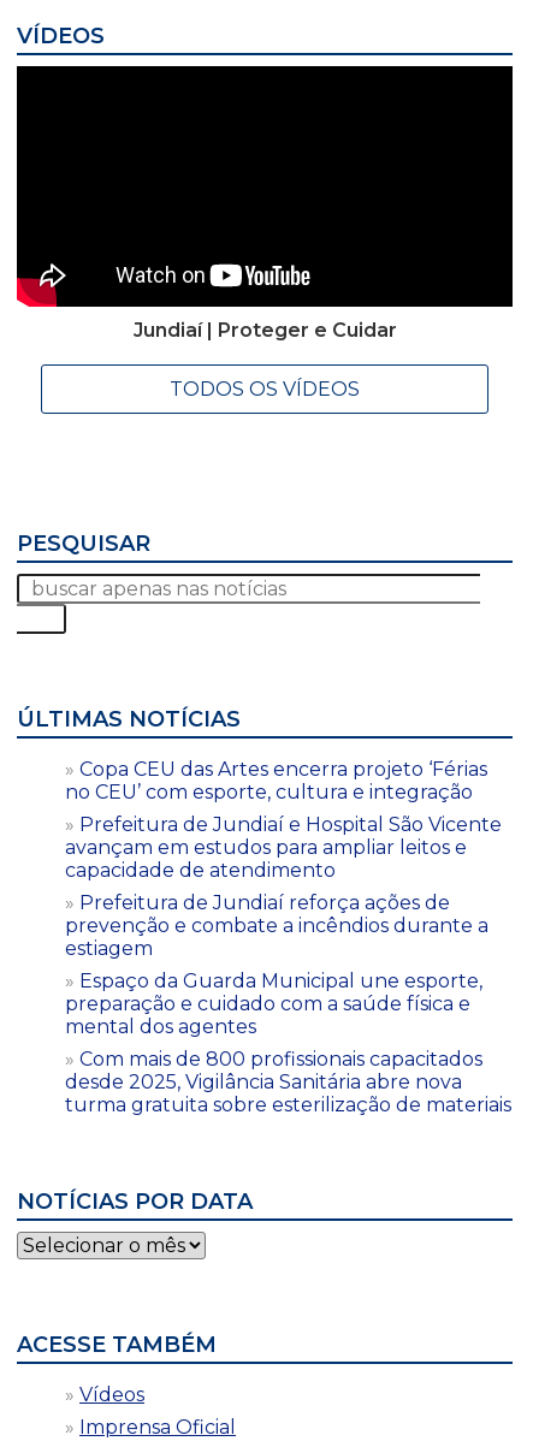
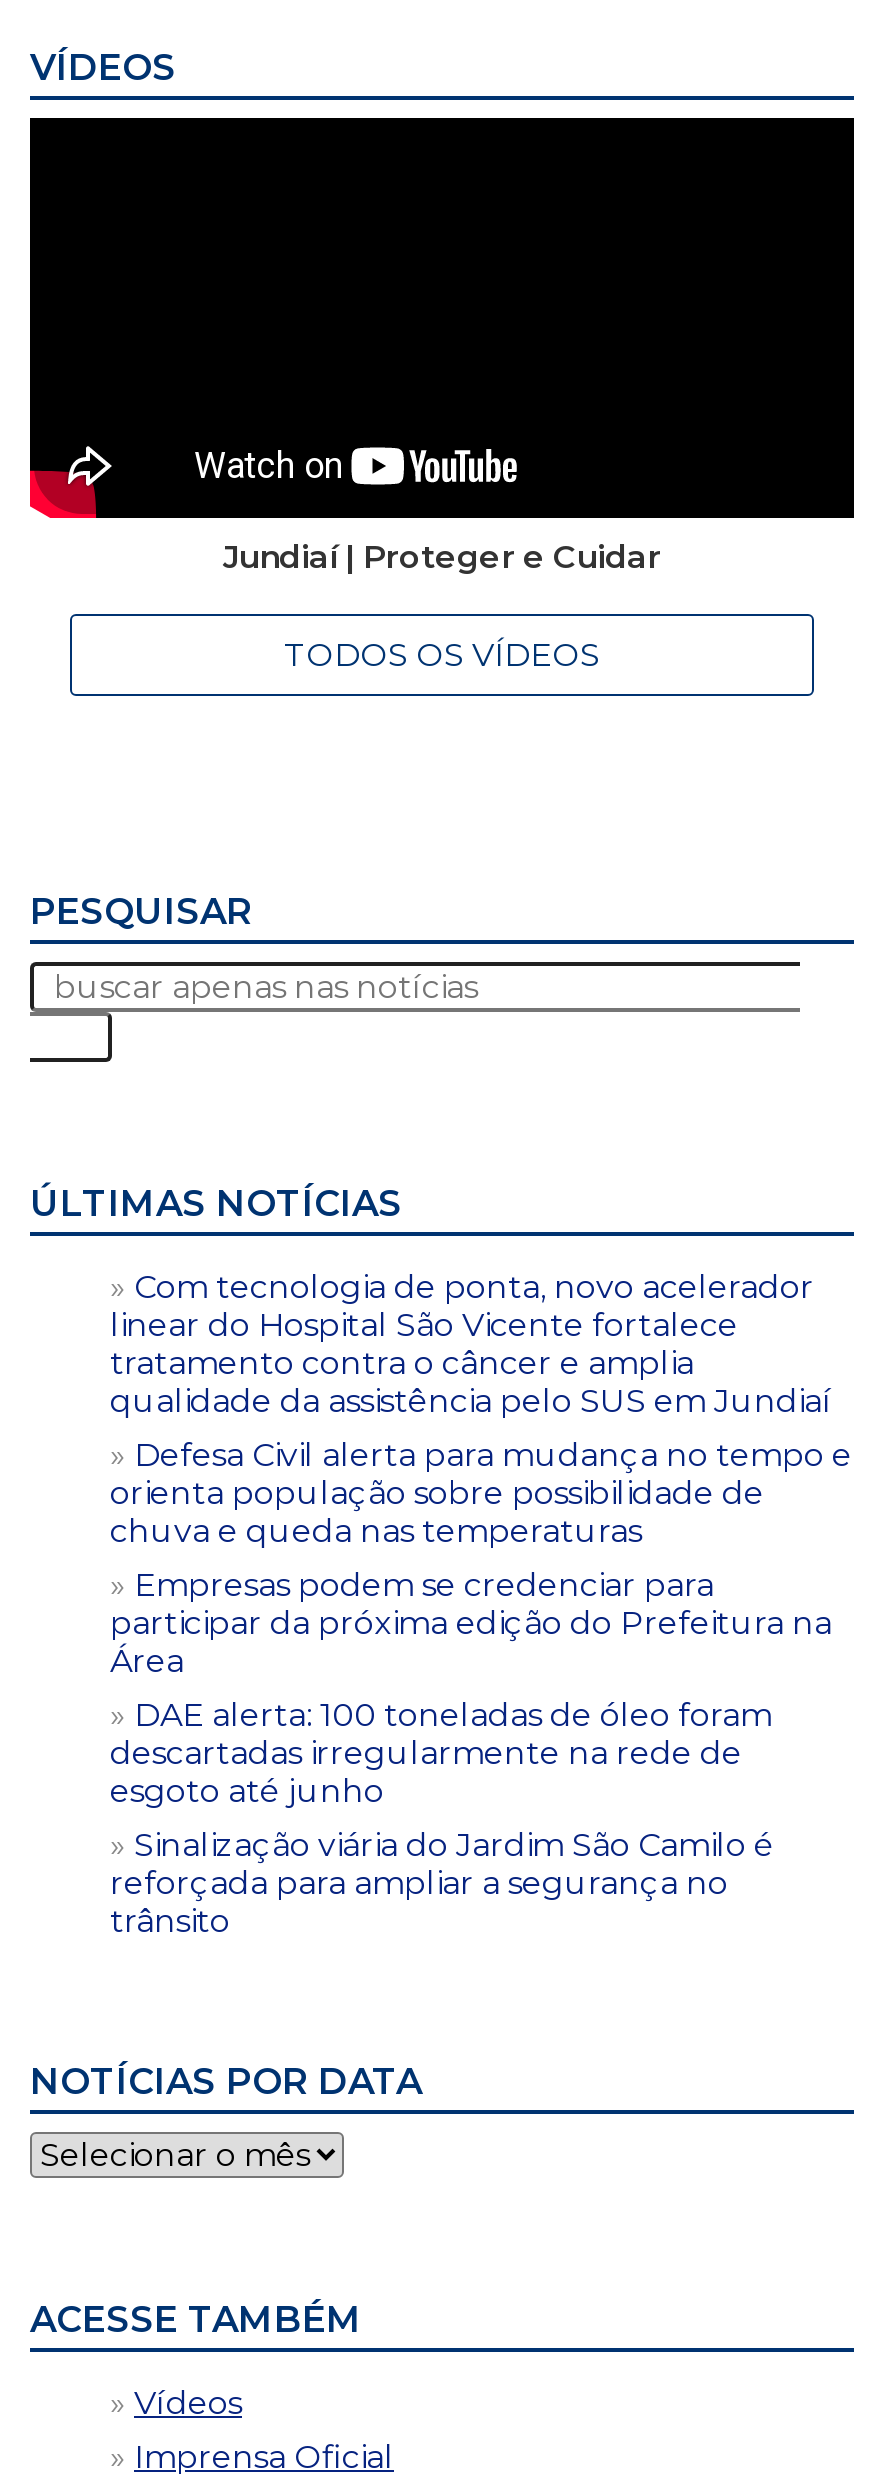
- Copa CEU das Artes encerra projeto ‘Férias
- no CEU’ com esporte, cultura e integração
- Prefeitura de Jundiaí e Hospital São Vicente
- avançam em estudos para ampliar leitos e
- capacidade de atendimento
- Prefeitura de Jundiaí reforça ações de
- prevenção e combate a incêndios durante a
- estiagem
- Espaço da Guarda Municipal une esporte,
- preparação e cuidado com a saúde física e
- mental dos agentes
- Com mais de 800 profissionais capacitados
- desde 2025, Vigilância Sanitária abre nova
- turma gratuita sobre esterilização de materiais
+ Com tecnologia de ponta, novo acelerador
+ linear do Hospital São Vicente fortalece
+ tratamento contra o câncer e amplia
+ qualidade da assistência pelo SUS em Jundiaí
+ Defesa Civil alerta para mudança no tempo e
+ orienta população sobre possibilidade de
+ chuva e queda nas temperaturas
+ Empresas podem se credenciar para
+ participar da próxima edição do Prefeitura na
+ Área
+ DAE alerta: 100 toneladas de óleo foram
+ descartadas irregularmente na rede de
+ esgoto até junho
+ Sinalização viária do Jardim São Camilo é
+ reforçada para ampliar a segurança no
+ trânsito
